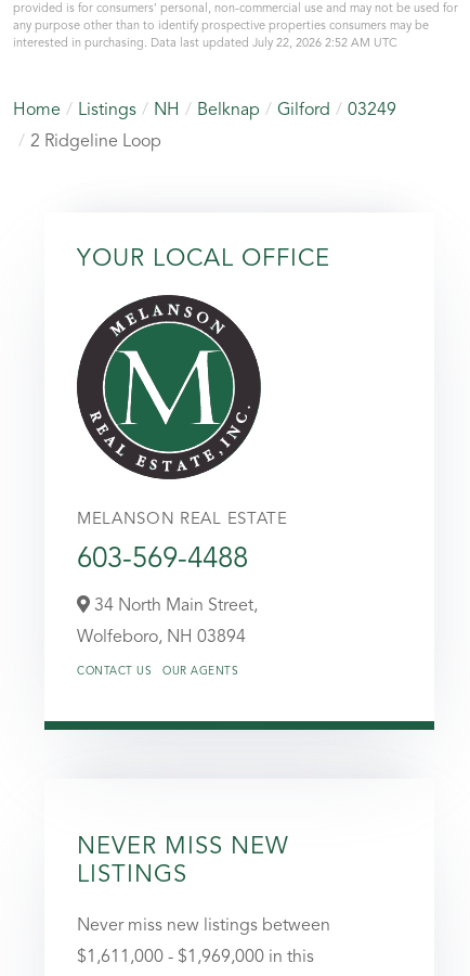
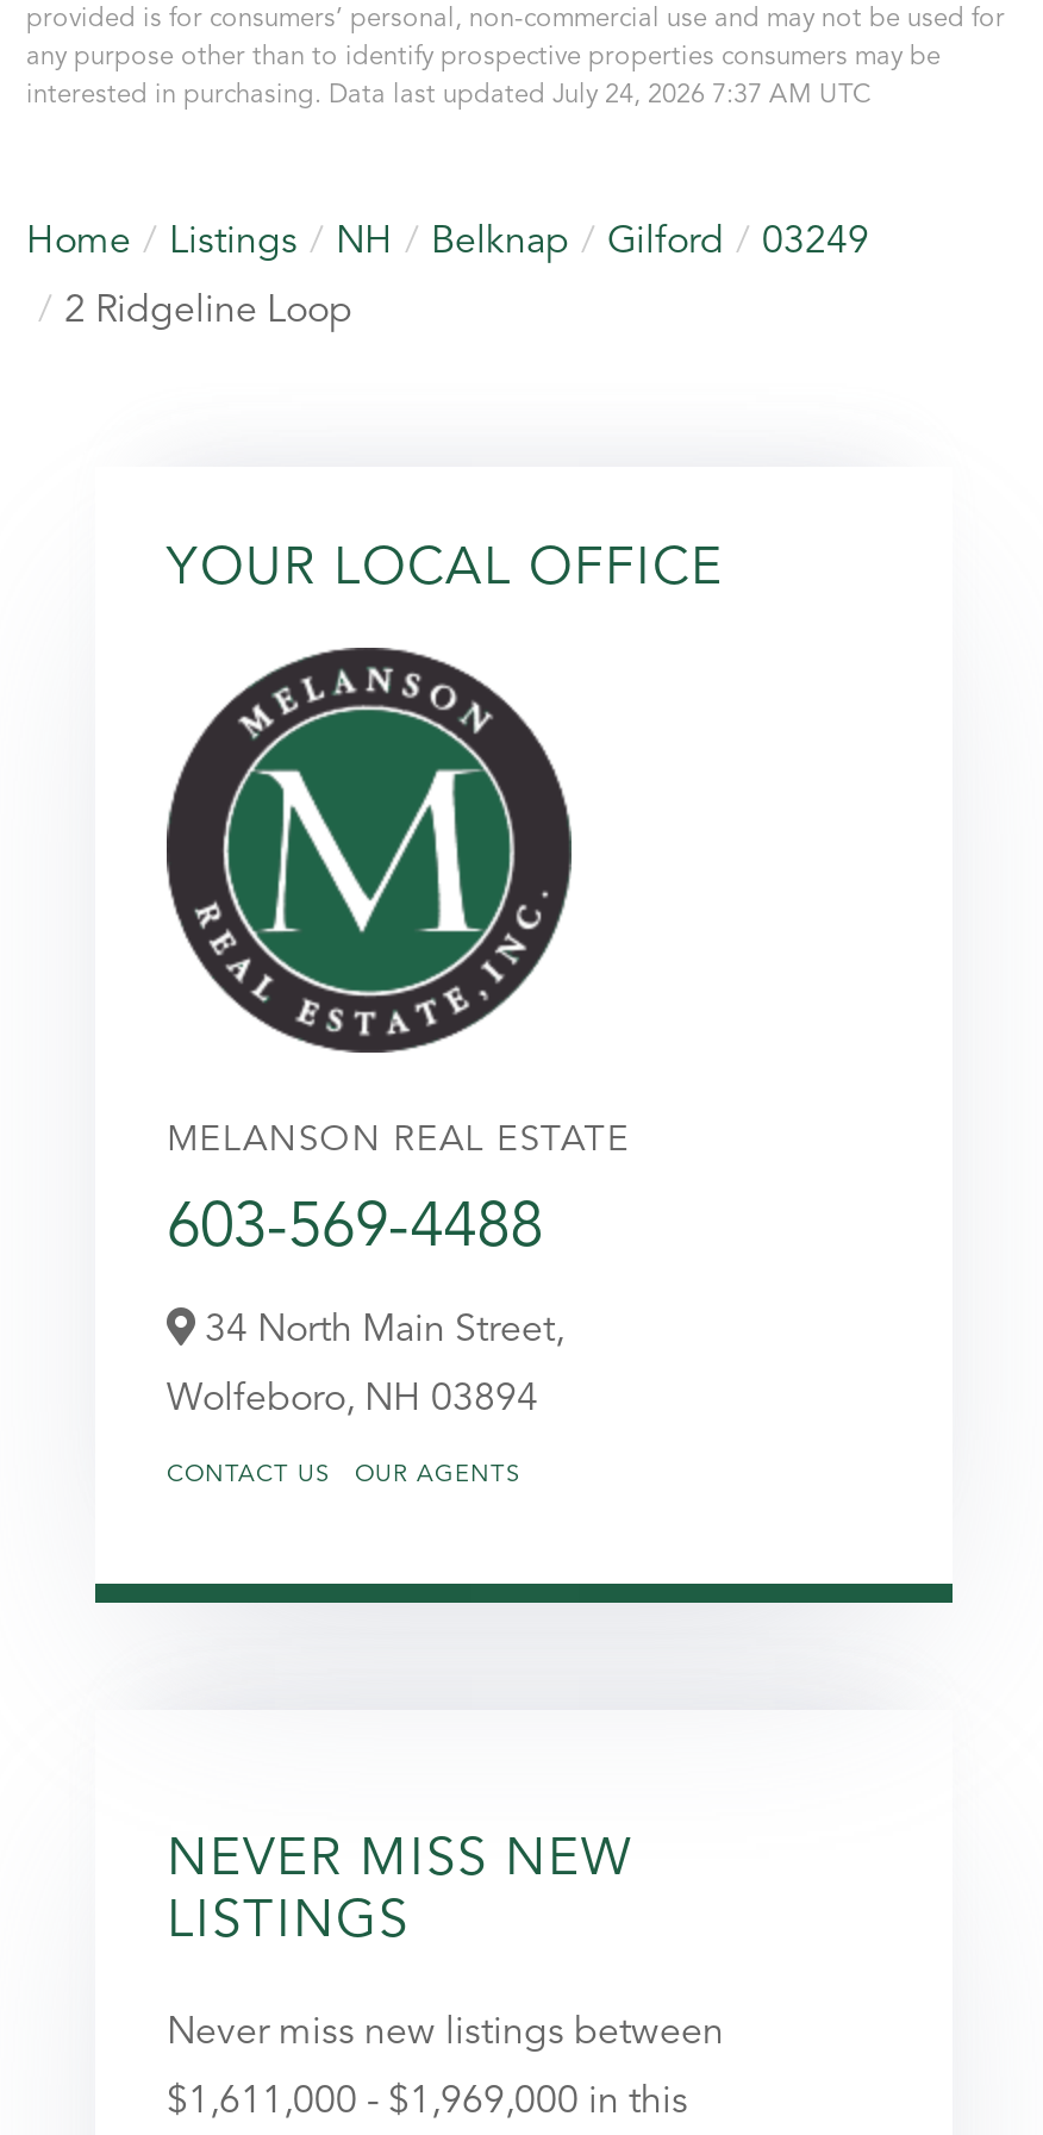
- interested in purchasing. Data last updated July 22, 2026 2:52 AM UTC
+ interested in purchasing. Data last updated July 24, 2026 7:37 AM UTC
